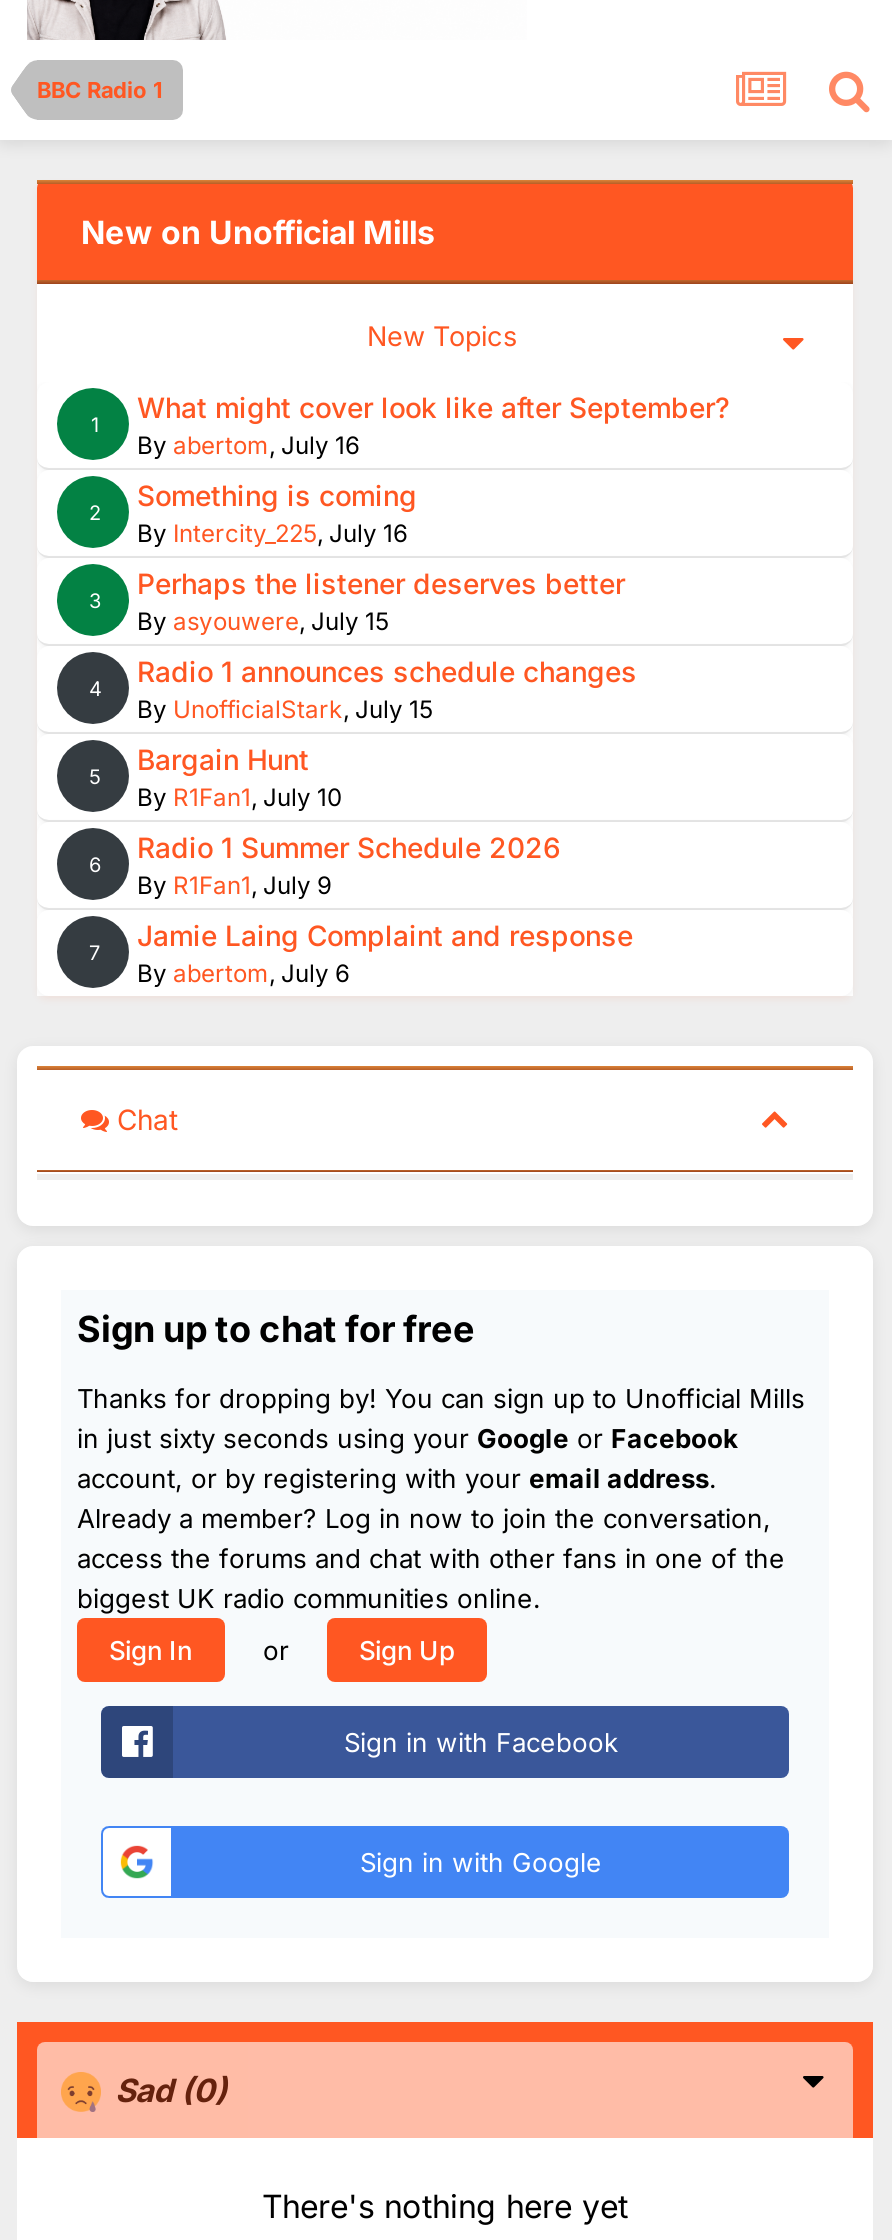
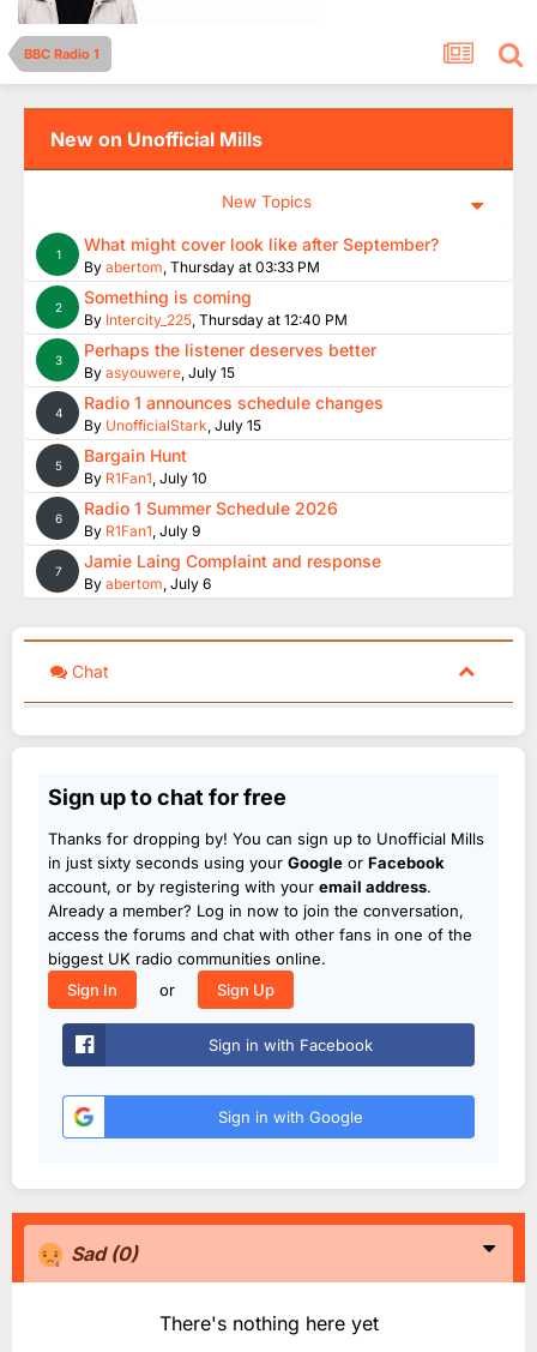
- By abertom, July 16
+ By abertom, Thursday at 03:33 PM

- By Intercity_225, July 16
+ By Intercity_225, Thursday at 12:40 PM
